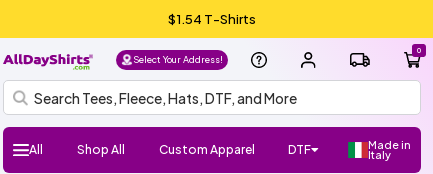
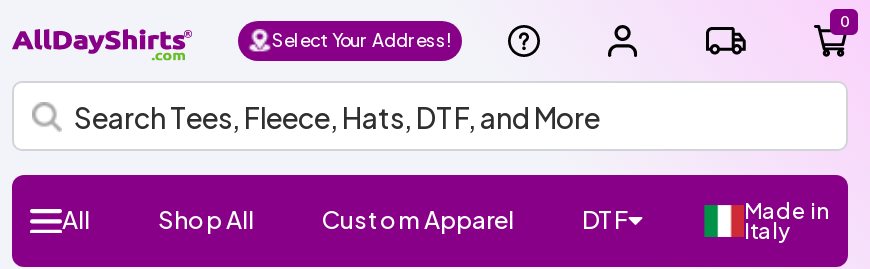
- $1.54 T-Shirts
